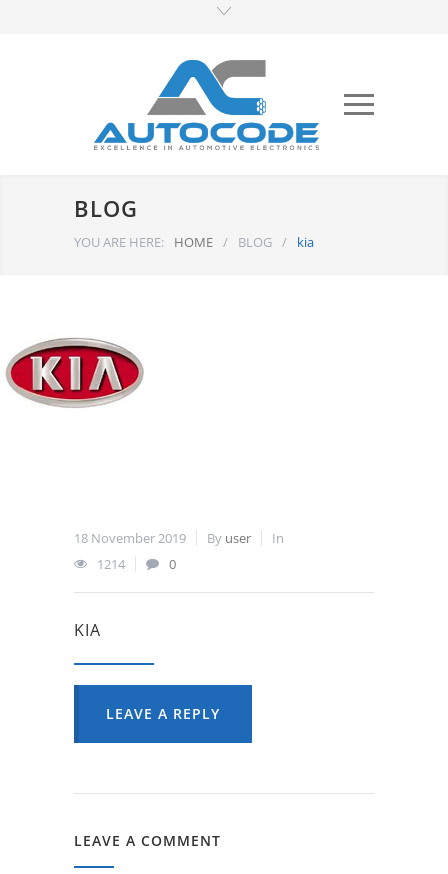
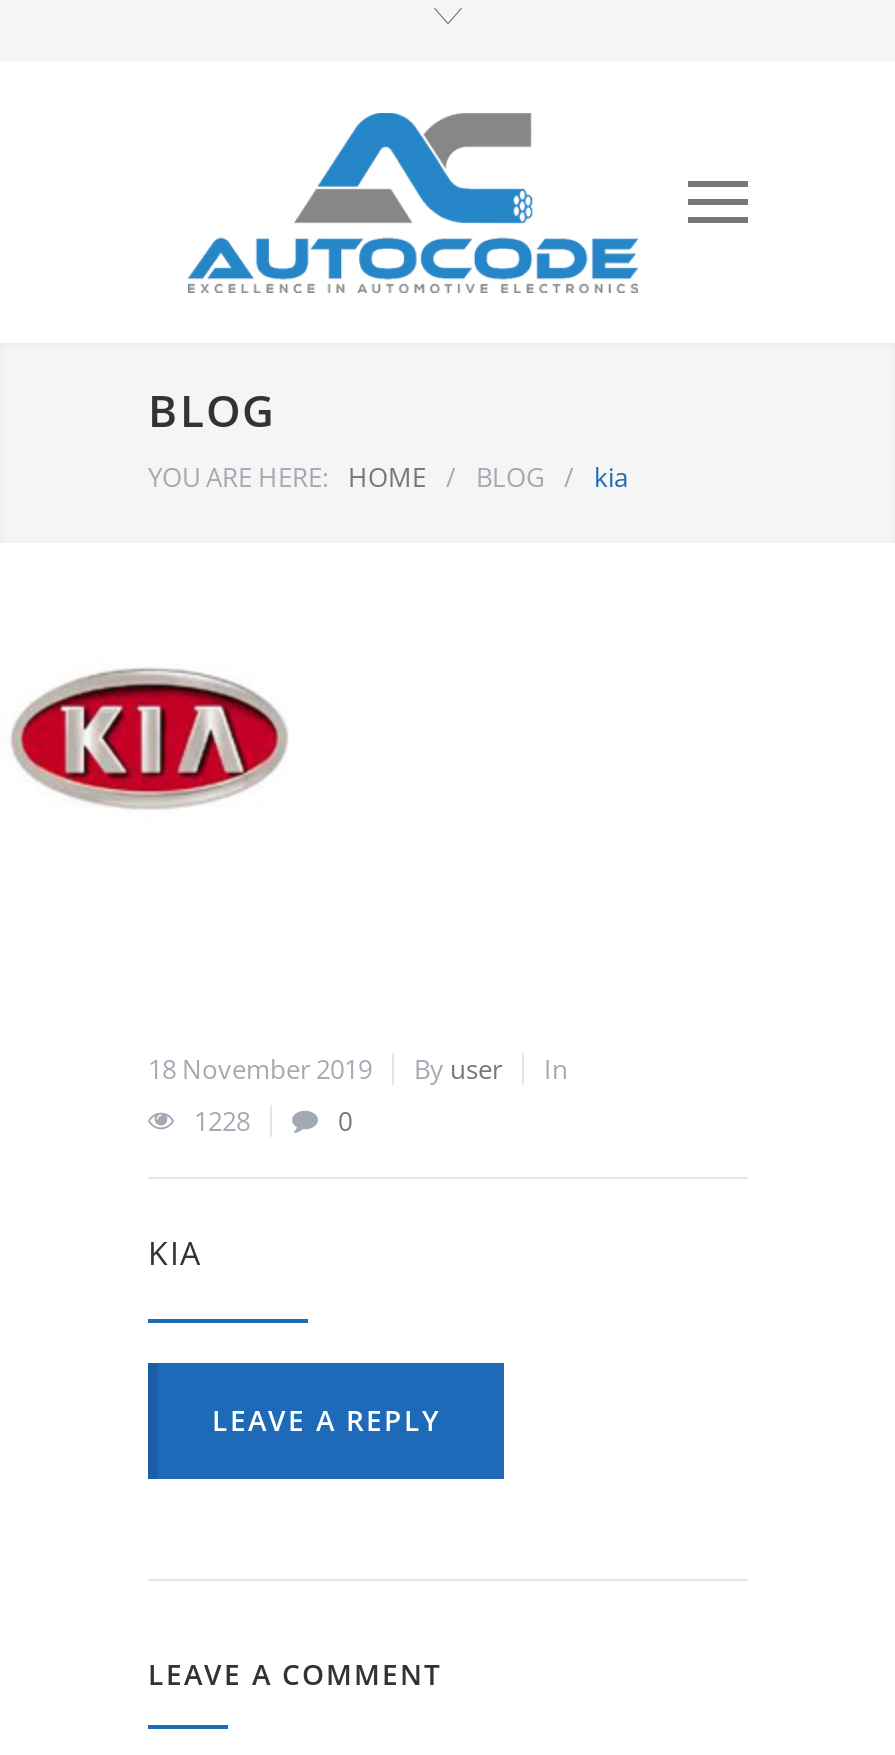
- 1214
+ 1228
